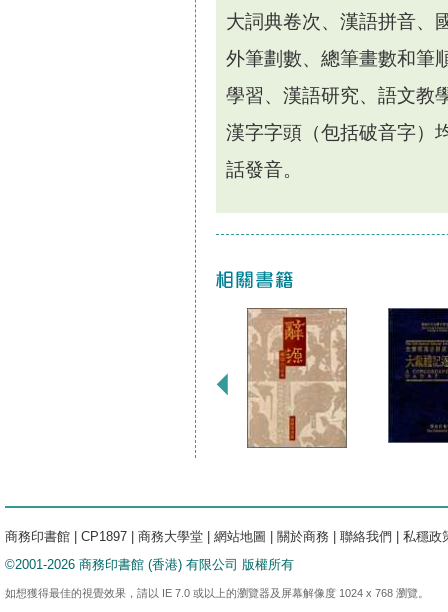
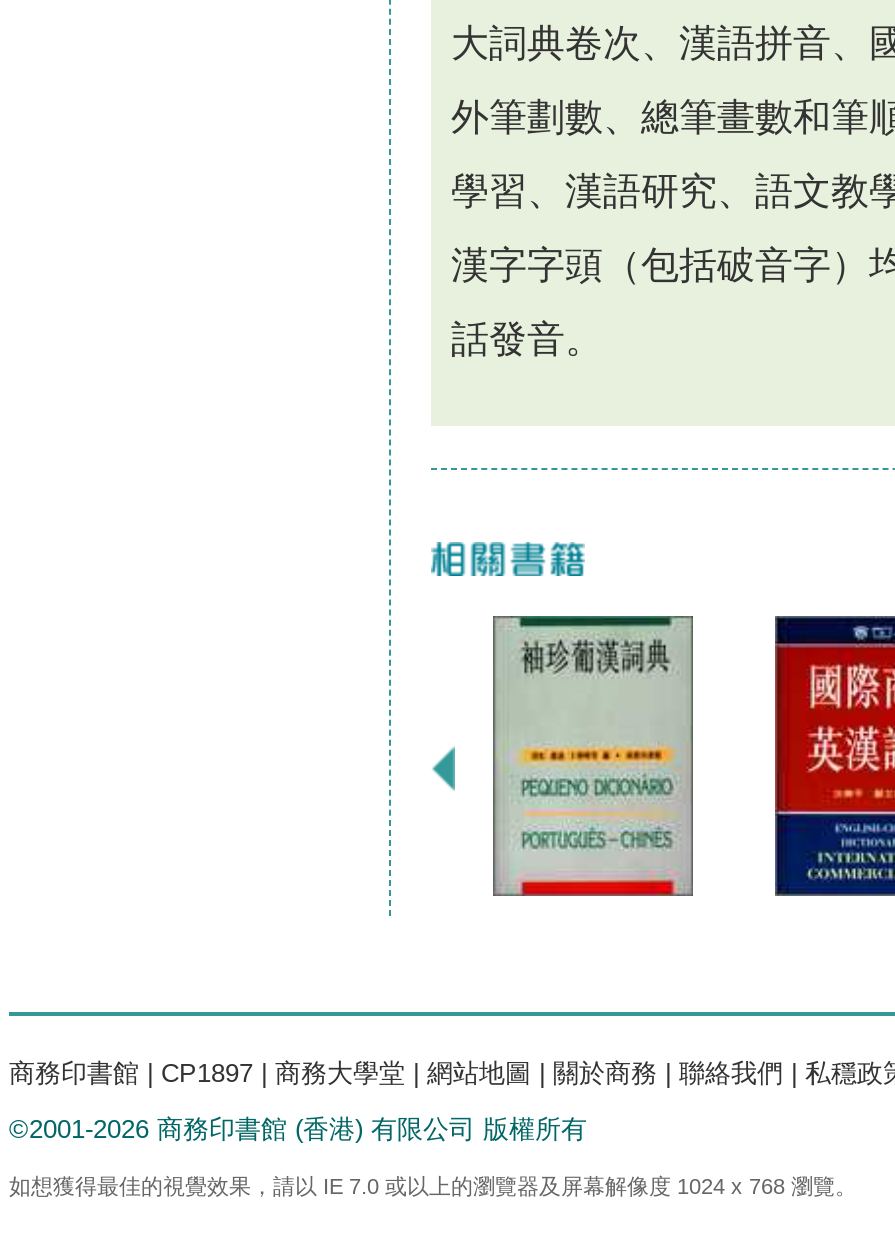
- [image]
+ [image]

- [image]
+ [image]
